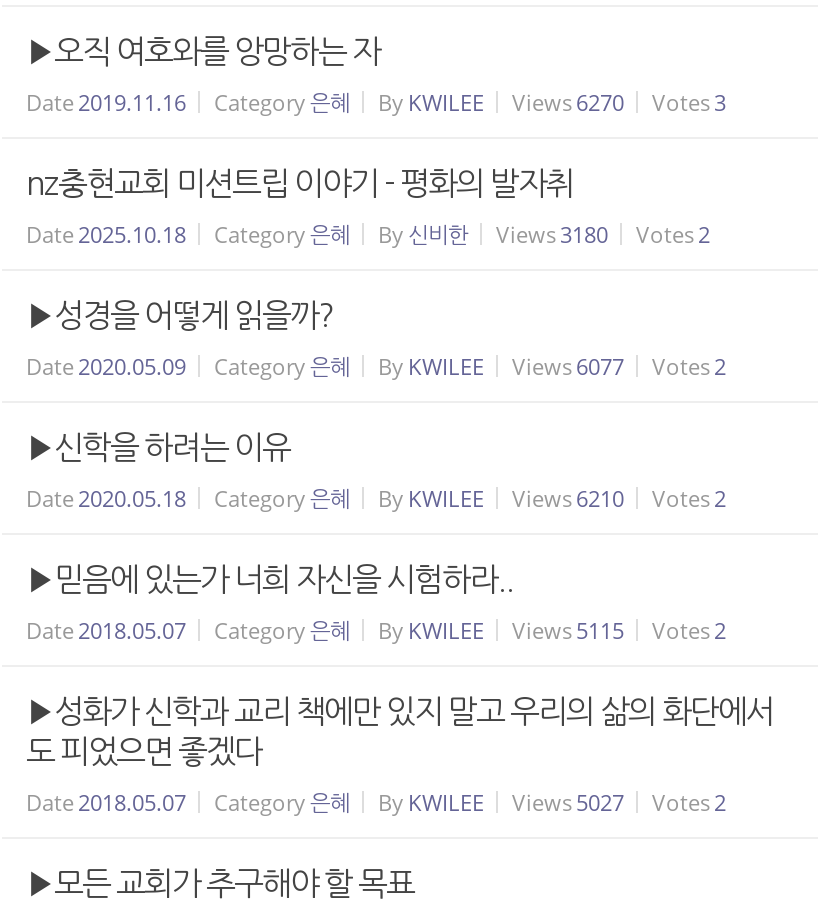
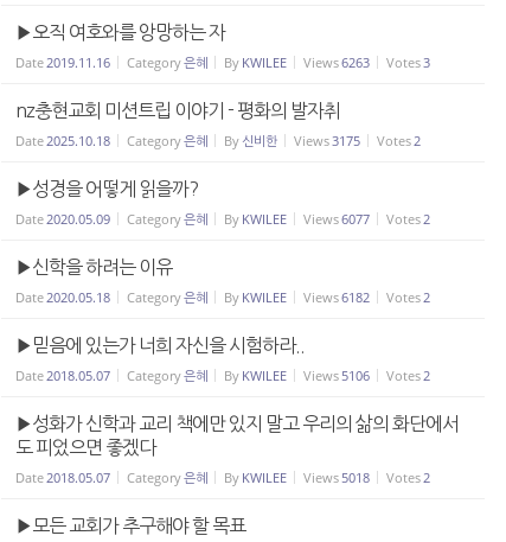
- Date 2019.11.16 Category 은혜 By KWILEE Views 6270 Votes 3
+ Date 2019.11.16 Category 은혜 By KWILEE Views 6263 Votes 3

- Date 2025.10.18 Category 은혜 By 신비한 Views 3180 Votes 2
+ Date 2025.10.18 Category 은혜 By 신비한 Views 3175 Votes 2

- Date 2020.05.18 Category 은혜 By KWILEE Views 6210 Votes 2
+ Date 2020.05.18 Category 은혜 By KWILEE Views 6182 Votes 2

- Date 2018.05.07 Category 은혜 By KWILEE Views 5115 Votes 2
+ Date 2018.05.07 Category 은혜 By KWILEE Views 5106 Votes 2

- Date 2018.05.07 Category 은혜 By KWILEE Views 5027 Votes 2
+ Date 2018.05.07 Category 은혜 By KWILEE Views 5018 Votes 2
